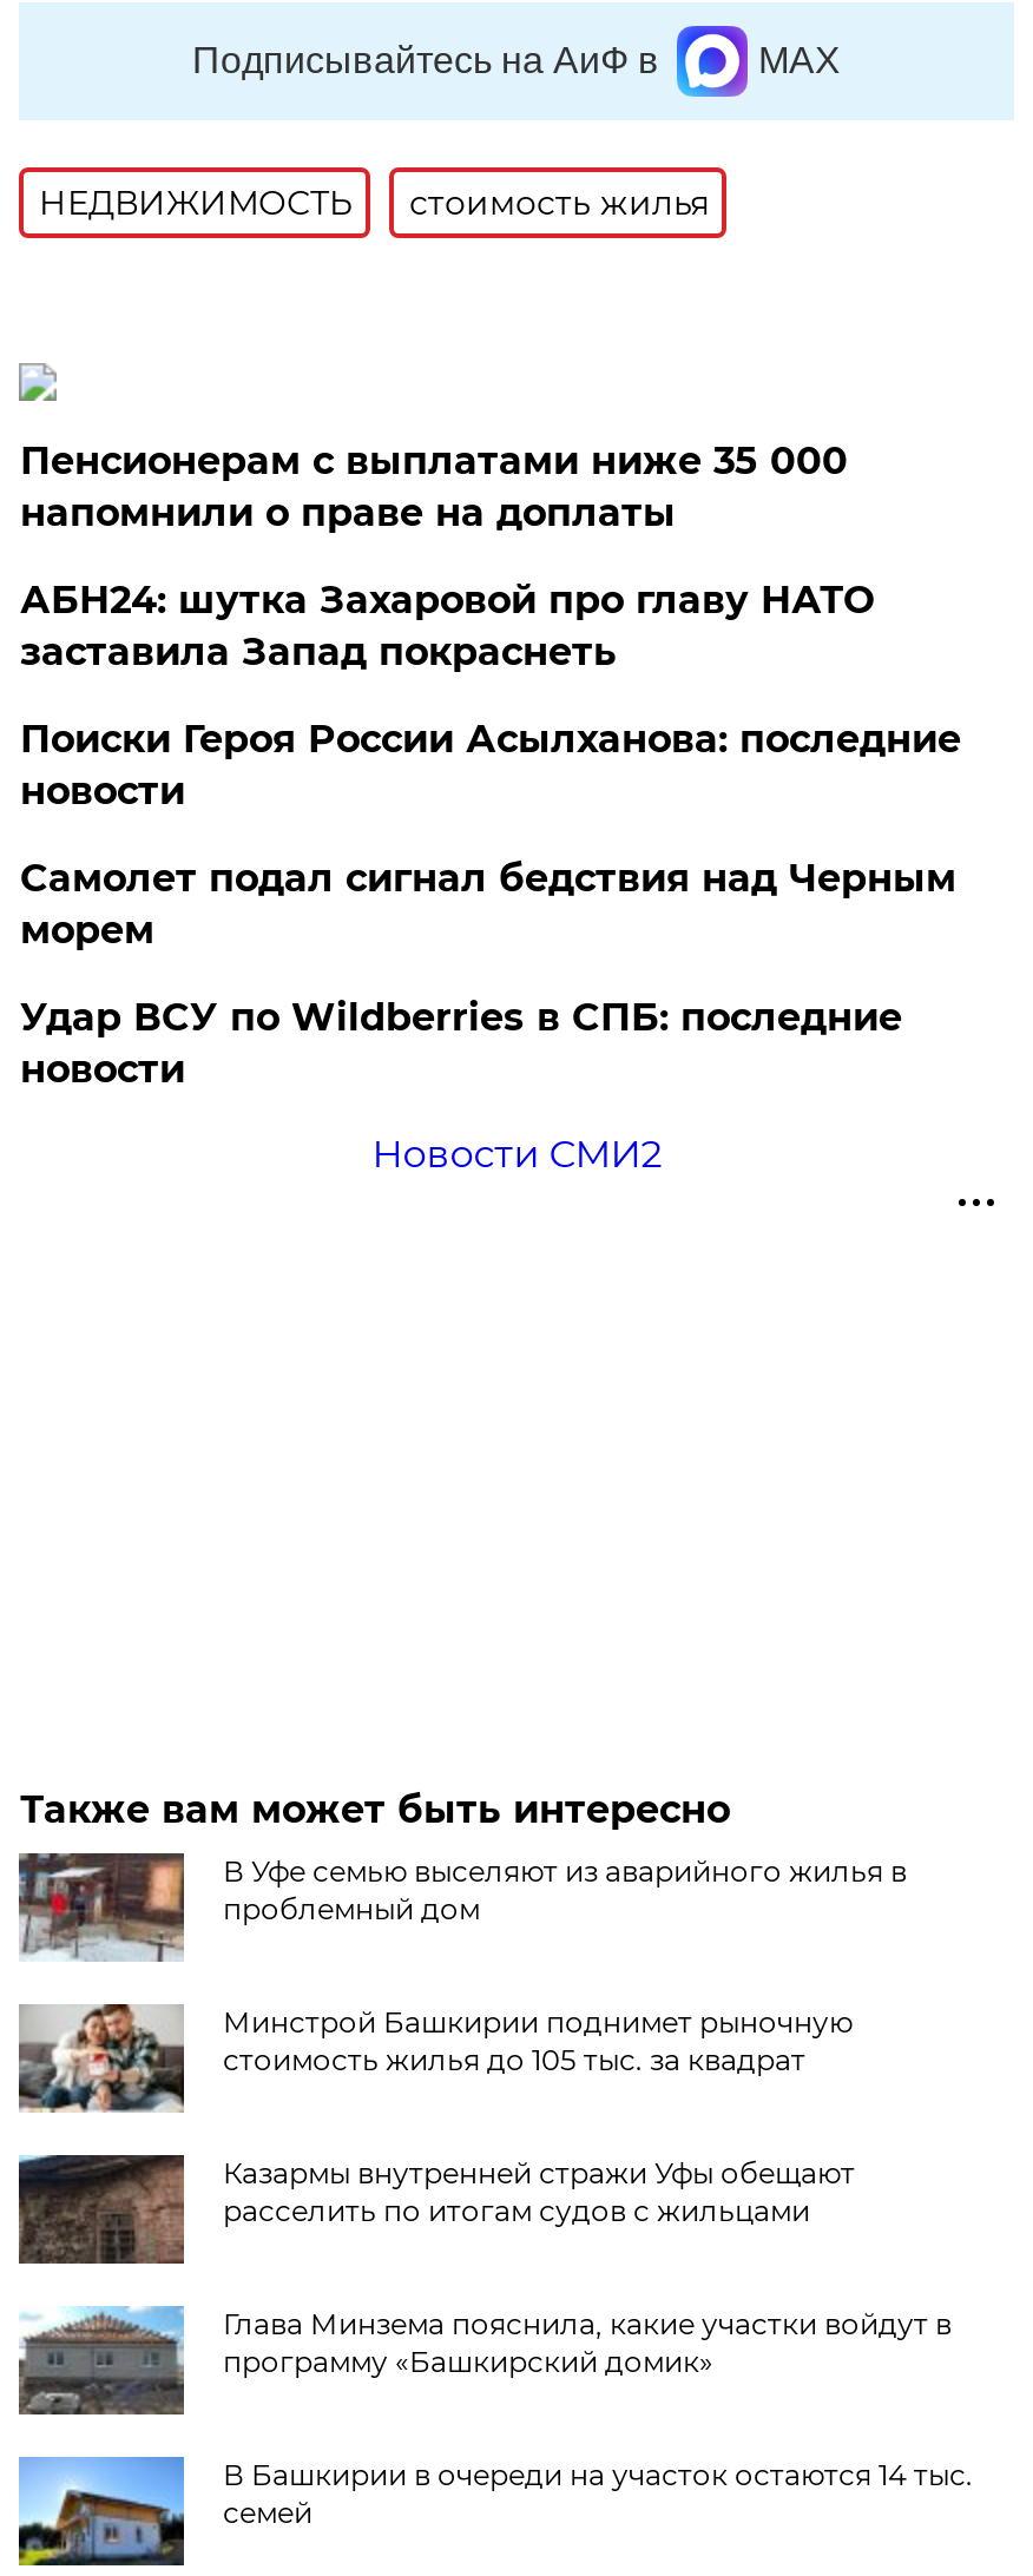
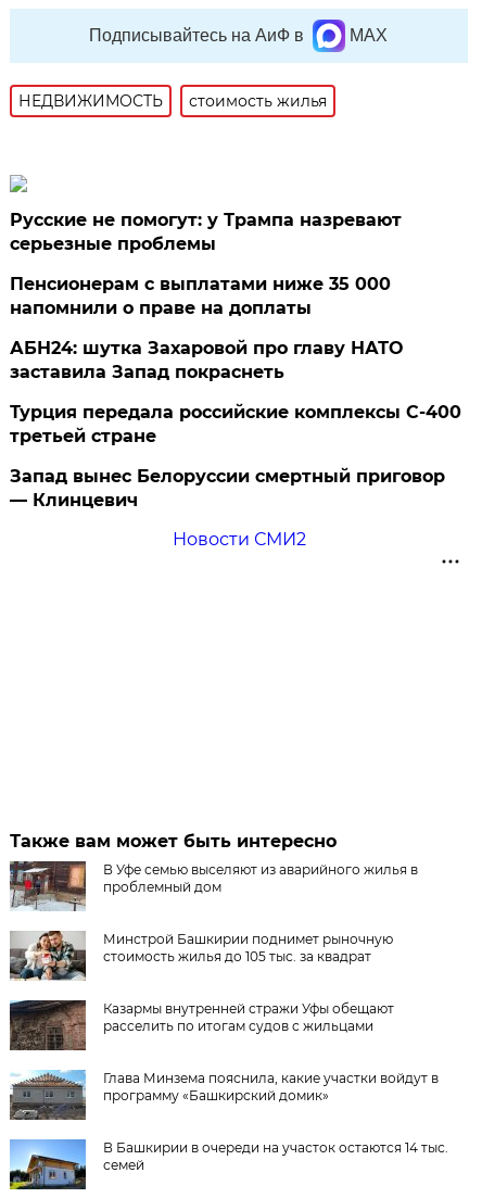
+ Русские не помогут: у Трампа назревают
+ серьезные проблемы

moved down: Пенсионерам с выплатами ниже 35 000 | напомнили о праве на доплаты | АБН24: шутка Захаровой про главу НАТО | заставила Запад покраснеть

- Поиски Героя России Асылханова: последние
- новости
- Самолет подал сигнал бедствия над Черным
- морем
- Удар ВСУ по Wildberries в СПБ: последние
- новости
+ Турция передала российские комплексы С-400
+ третьей стране
+ Запад вынес Белоруссии смертный приговор
+ — Клинцевич
